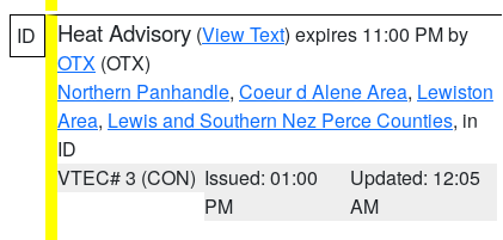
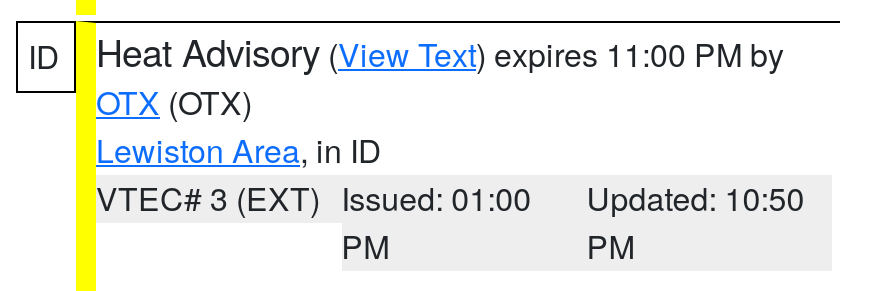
- Northern Panhandle, Coeur d Alene Area, Lewiston
- Area, Lewis and Southern Nez Perce Counties, in
- ID
- VTEC# 3 (CON) Issued: 01:00
+ Lewiston Area, in ID
+ VTEC# 3 (EXT) Issued: 01:00

- Updated: 12:05
- AM
+ Updated: 10:50
+ PM
